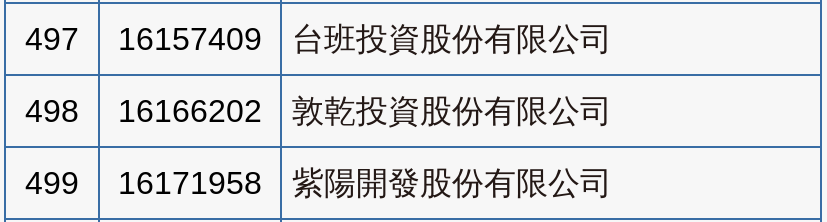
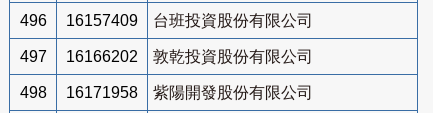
- 497 16157409 台班投資股份有限公司
+ 496 16157409 台班投資股份有限公司

- 498 16166202 敦乾投資股份有限公司
+ 497 16166202 敦乾投資股份有限公司

- 499 16171958 紫陽開發股份有限公司
+ 498 16171958 紫陽開發股份有限公司
